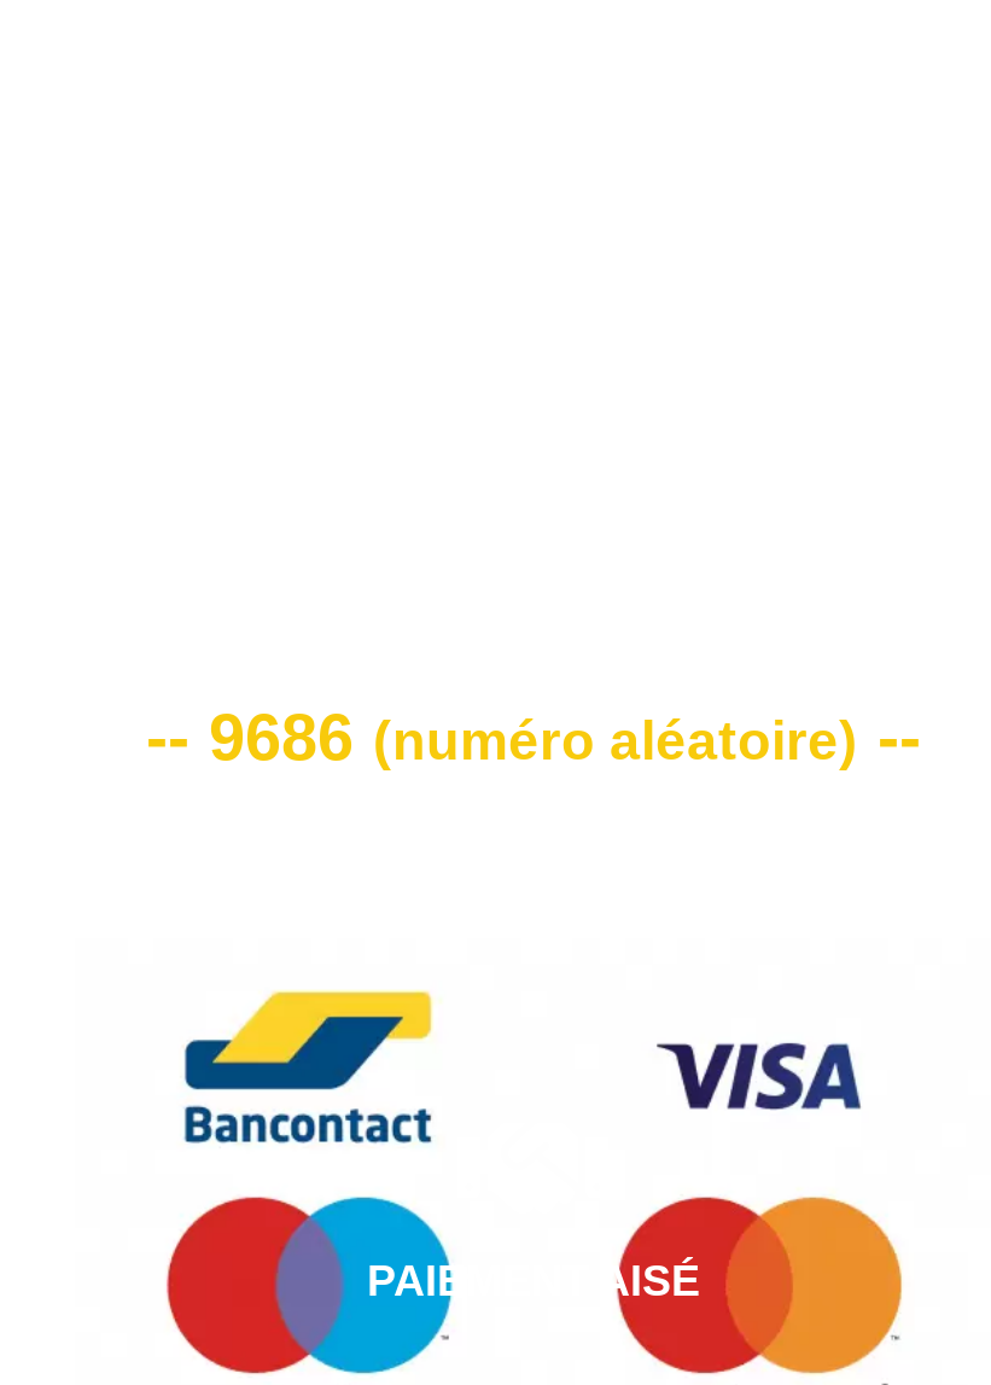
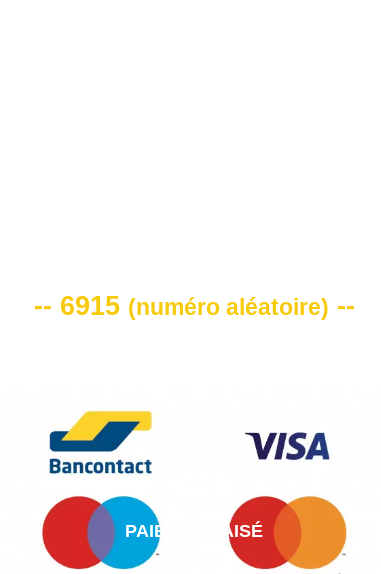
- -- 9686 (numéro aléatoire) --
+ -- 6915 (numéro aléatoire) --
